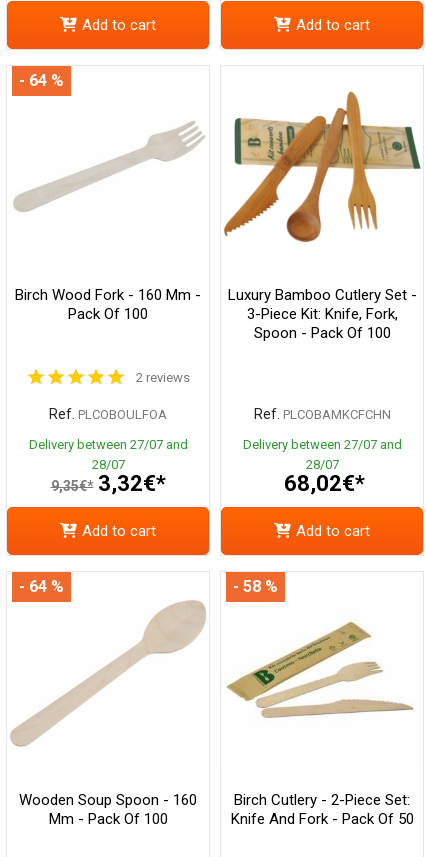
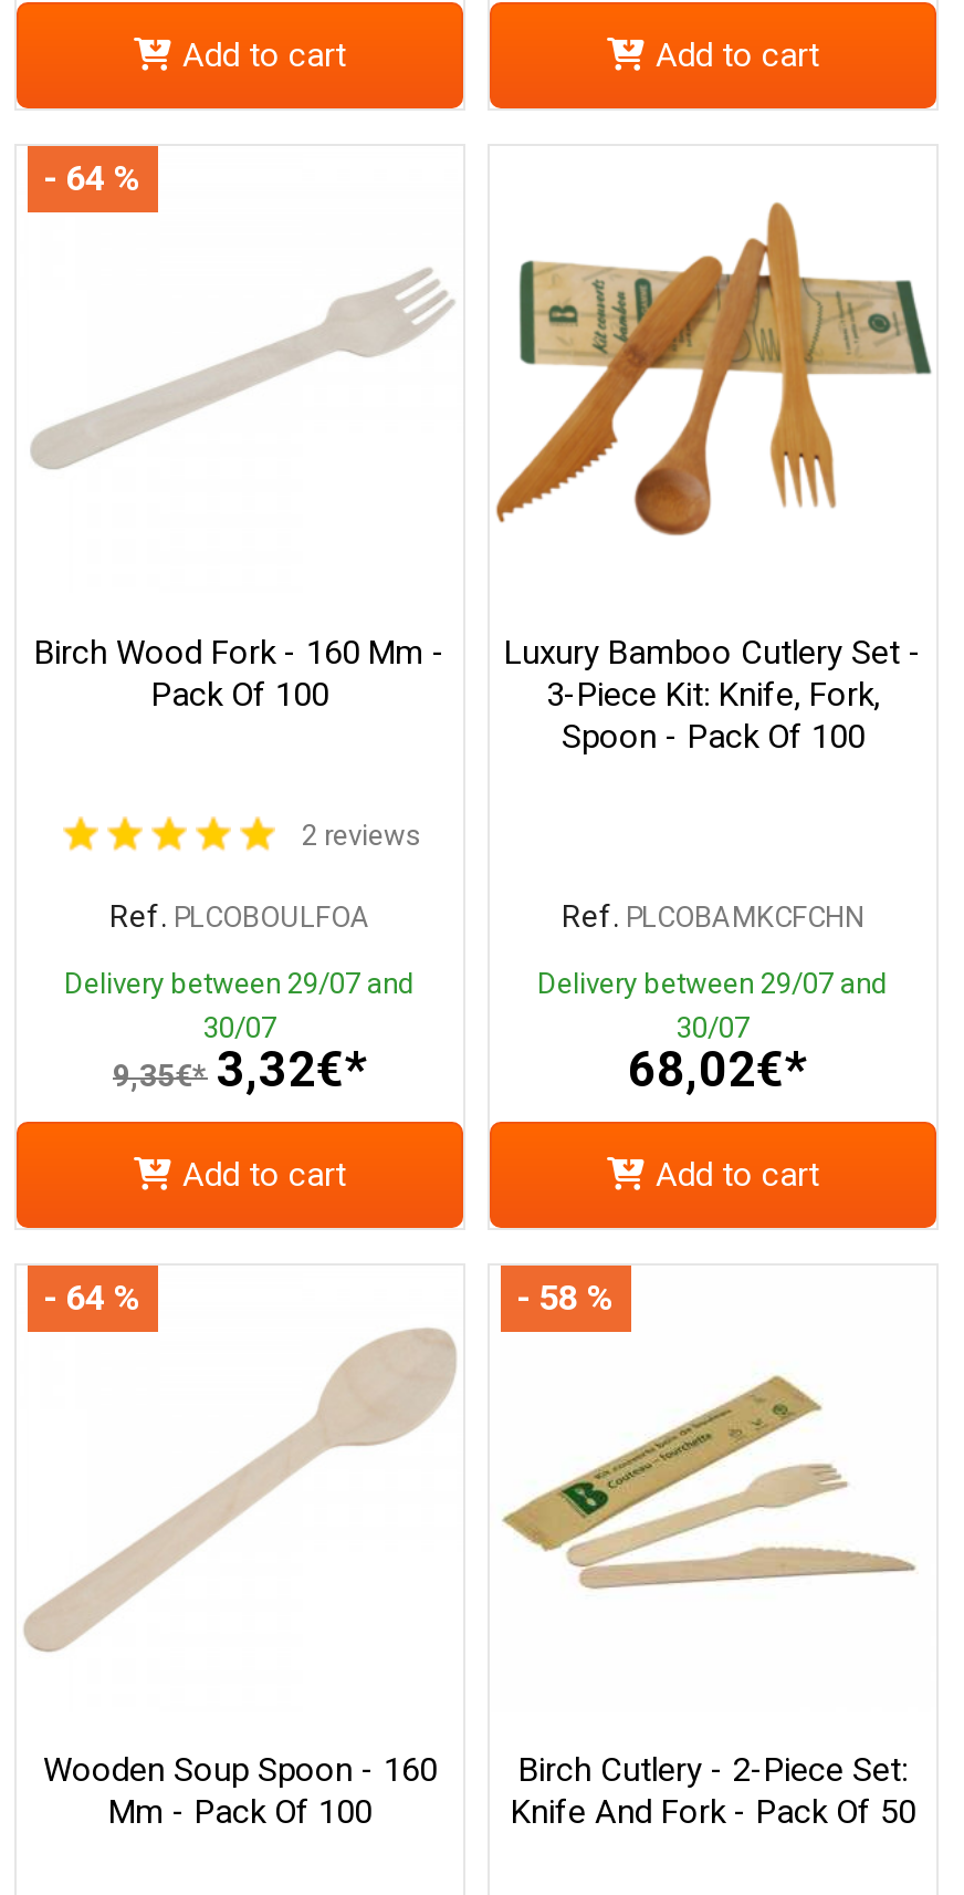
- Delivery between 27/07 and
+ Delivery between 29/07 and

- Delivery between 27/07 and
+ Delivery between 29/07 and

- 28/07
+ 30/07

- 28/07
+ 30/07
